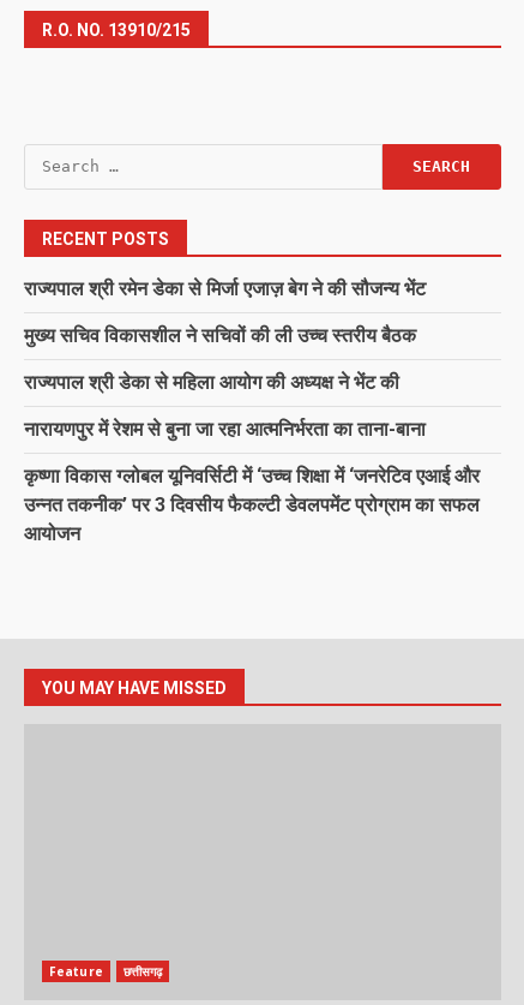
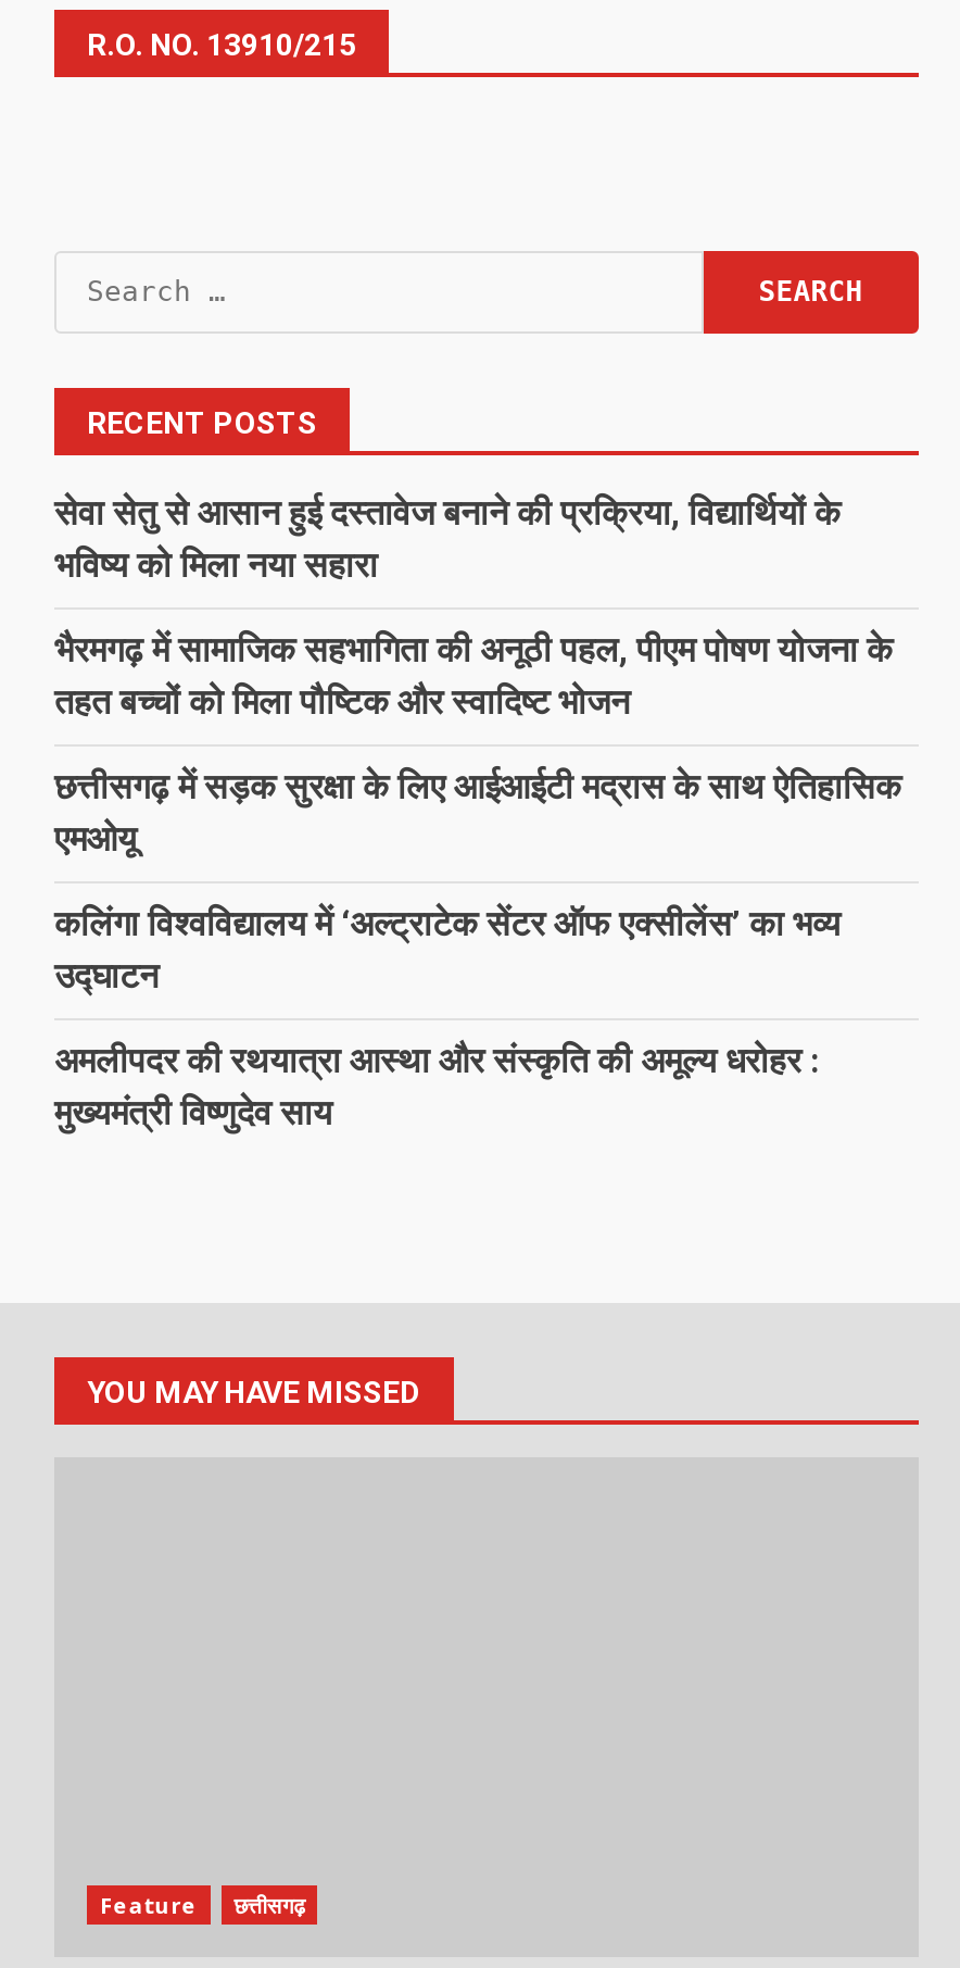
- राज्यपाल श्री रमेन डेका से मिर्जा एजाज़ बेग ने की सौजन्य भेंट
+ सेवा सेतु से आसान हुई दस्तावेज बनाने की प्रक्रिया, विद्यार्थियों के
+ भविष्य को मिला नया सहारा

- मुख्य सचिव विकासशील ने सचिवों की ली उच्च स्तरीय बैठक
+ भैरमगढ़ में सामाजिक सहभागिता की अनूठी पहल, पीएम पोषण योजना के
+ तहत बच्चों को मिला पौष्टिक और स्वादिष्ट भोजन

- राज्यपाल श्री डेका से महिला आयोग की अध्यक्ष ने भेंट की
+ छत्तीसगढ़ में सड़क सुरक्षा के लिए आईआईटी मद्रास के साथ ऐतिहासिक
+ एमओयू

- नारायणपुर में रेशम से बुना जा रहा आत्मनिर्भरता का ताना-बाना
+ कलिंगा विश्वविद्यालय में ‘अल्ट्राटेक सेंटर ऑफ एक्सीलेंस’ का भव्य
+ उद्घाटन

- कृष्णा विकास ग्लोबल यूनिवर्सिटी में ‘उच्च शिक्षा में ‘जनरेटिव एआई और
- उन्नत तकनीक’ पर 3 दिवसीय फैकल्टी डेवलपमेंट प्रोग्राम का सफल
- आयोजन
+ अमलीपदर की रथयात्रा आस्था और संस्कृति की अमूल्य धरोहर :
+ मुख्यमंत्री विष्णुदेव साय
